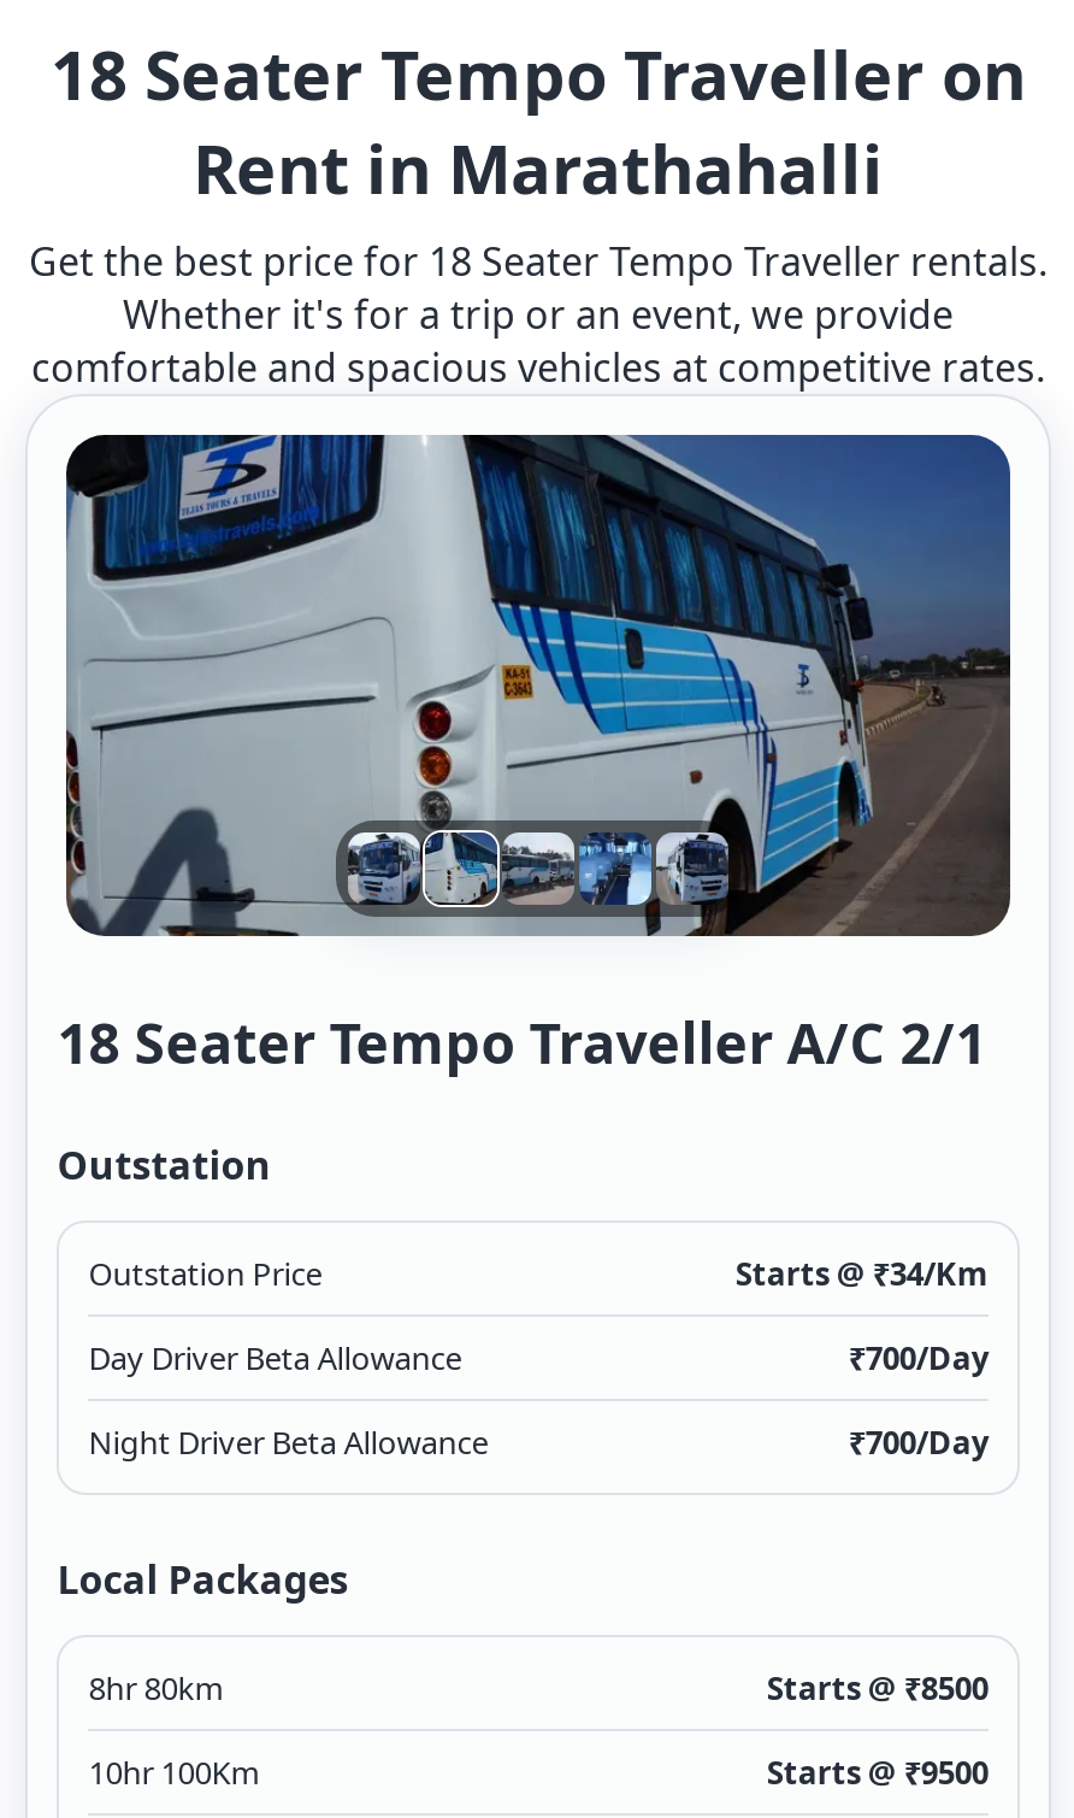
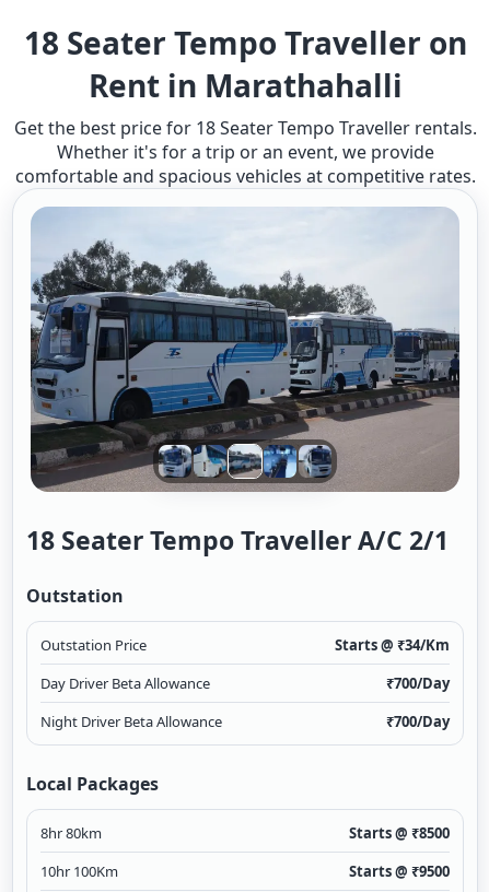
- [image]
+ [image]
